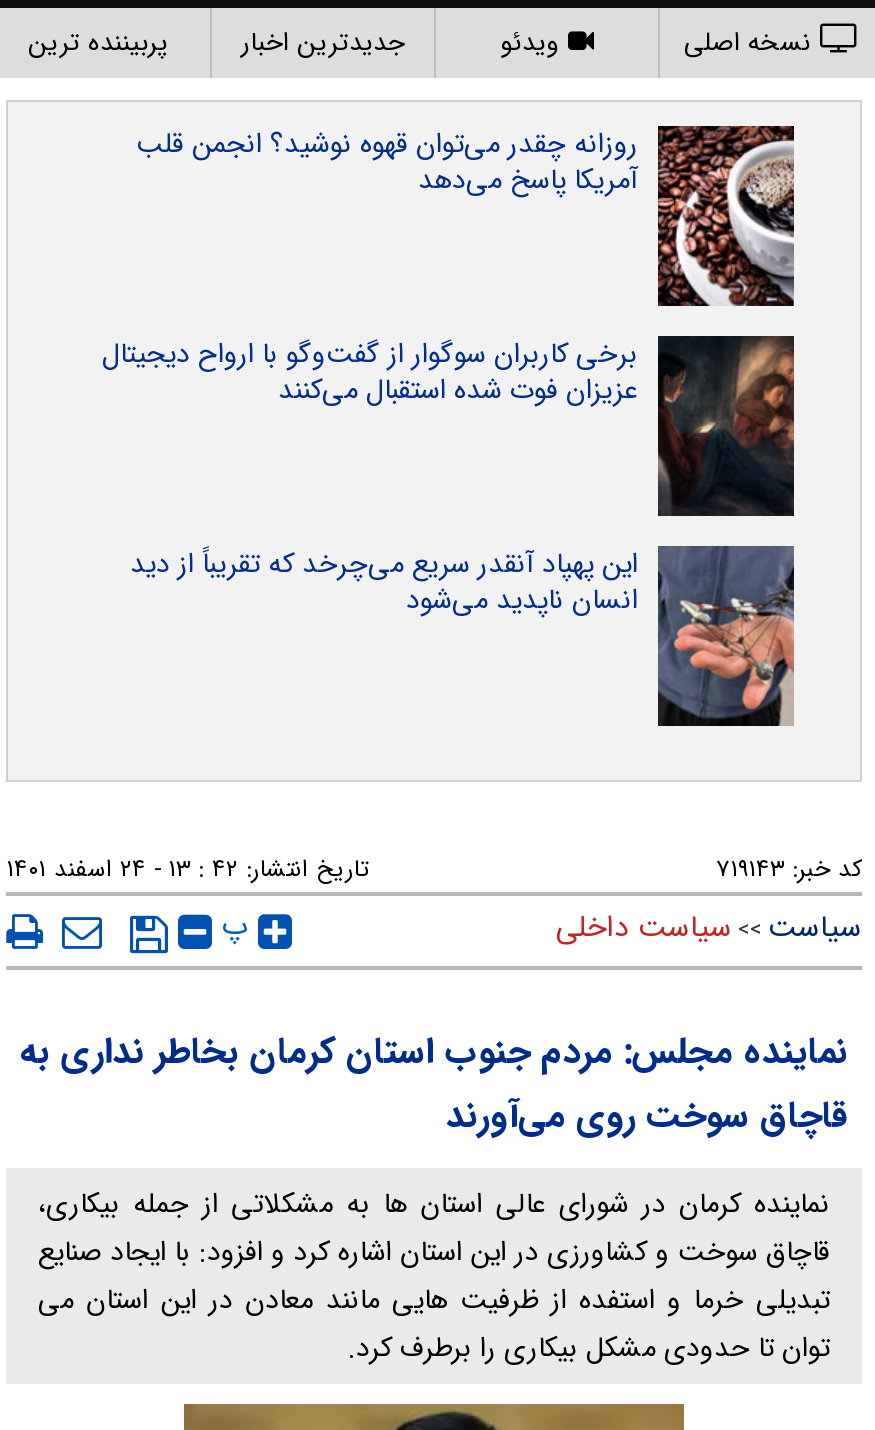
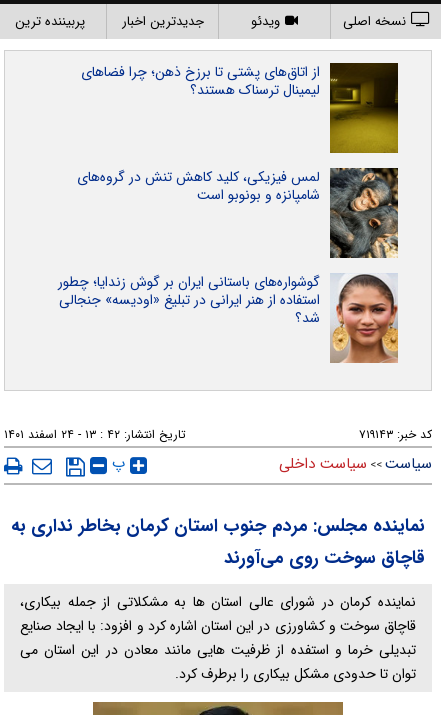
- [image]
- روزانه چقدر می‌توان قهوه نوشید؟ انجمن قلب
- آمریکا پاسخ می‌دهد
+ [image]
+ از اتاق‌های پشتی تا برزخ ذهن؛ چرا فضاهای
+ لیمینال ترسناک هستند؟

- [image]
- برخی کاربران سوگوار از گفت‌وگو با ارواح دیجیتال
- عزیزان فوت شده استقبال می‌کنند
+ [image]
+ لمس فیزیکی، کلید کاهش تنش در گروه‌های
+ شامپانزه و بونوبو است

- [image]
- این پهپاد آنقدر سریع می‌چرخد که تقریباً از دید
- انسان ناپدید می‌شود
+ [image]
+ گوشواره‌های باستانی ایران بر گوش زندایا؛ چطور
+ استفاده از هنر ایرانی در تبلیغ «اودیسه» جنجالی
+ شد؟
